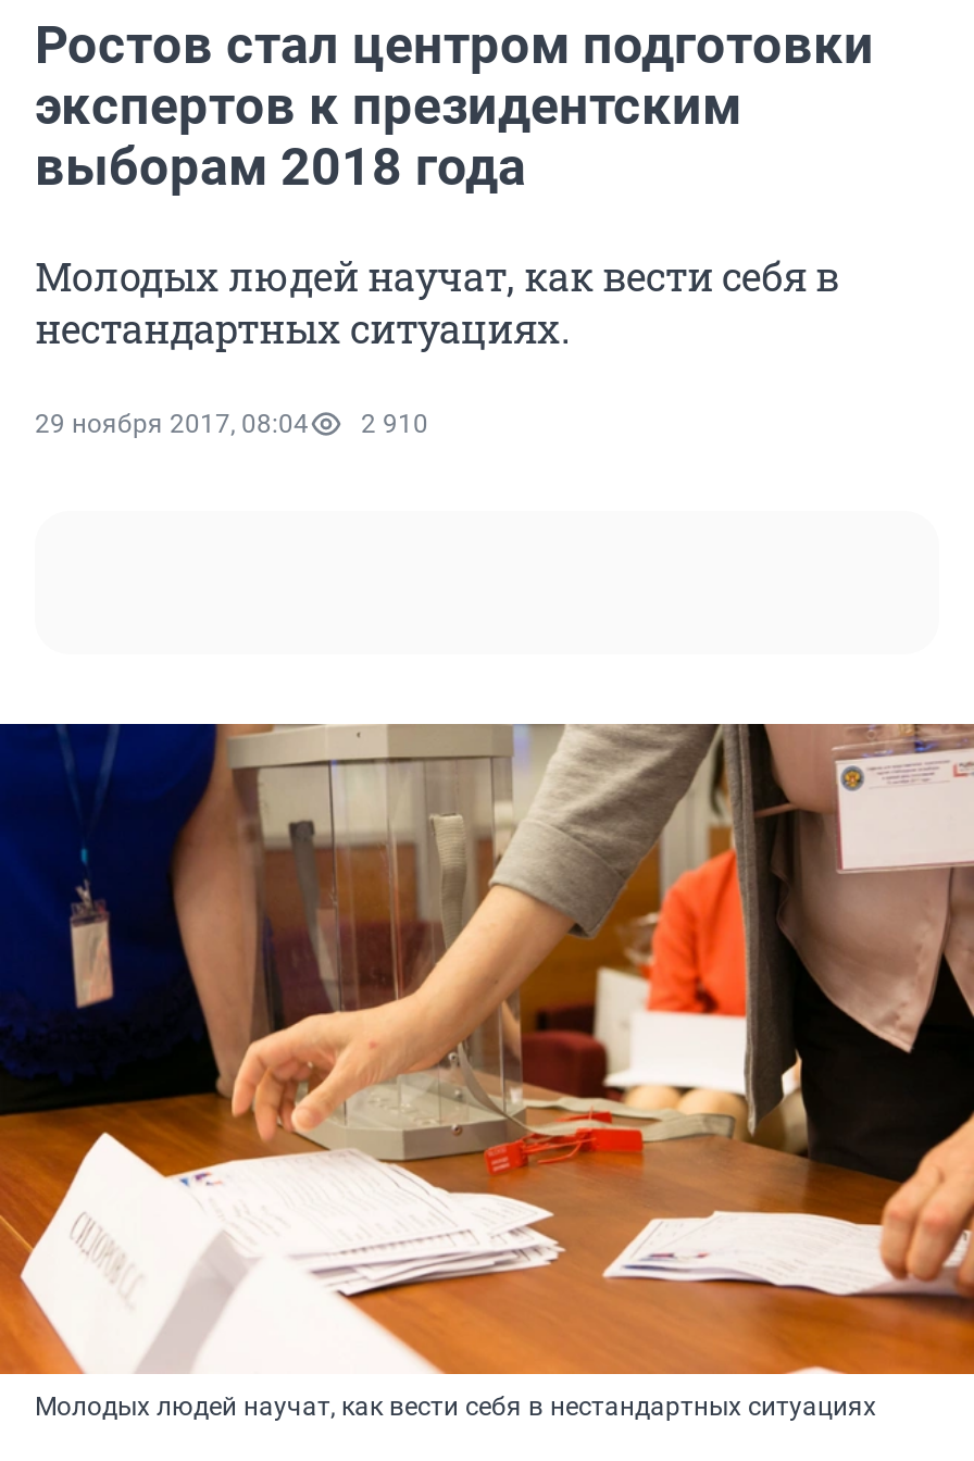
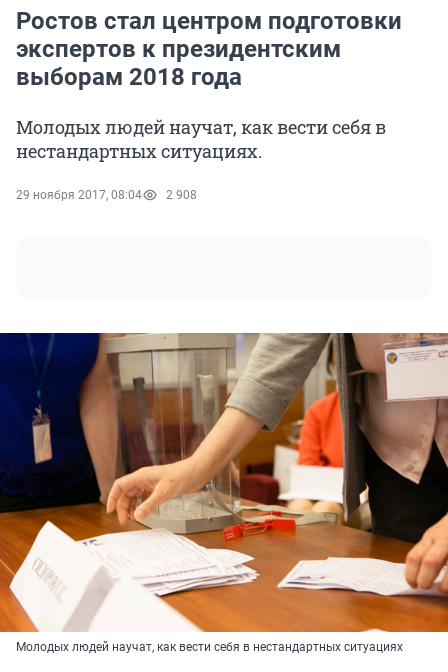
- 29 ноября 2017, 08:04 2 910
+ 29 ноября 2017, 08:04 2 908
